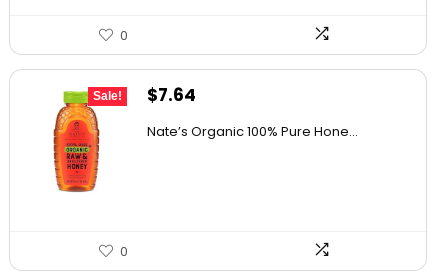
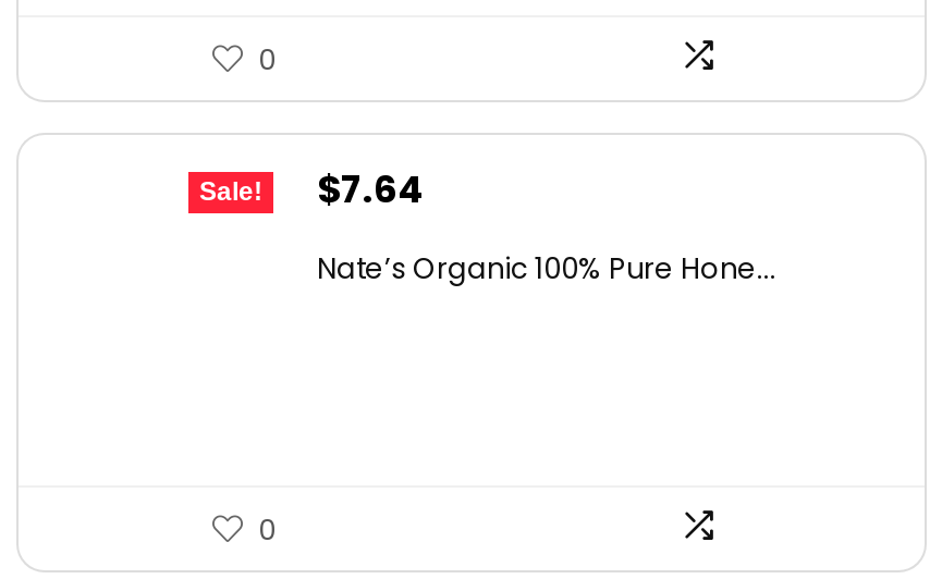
- [image]
